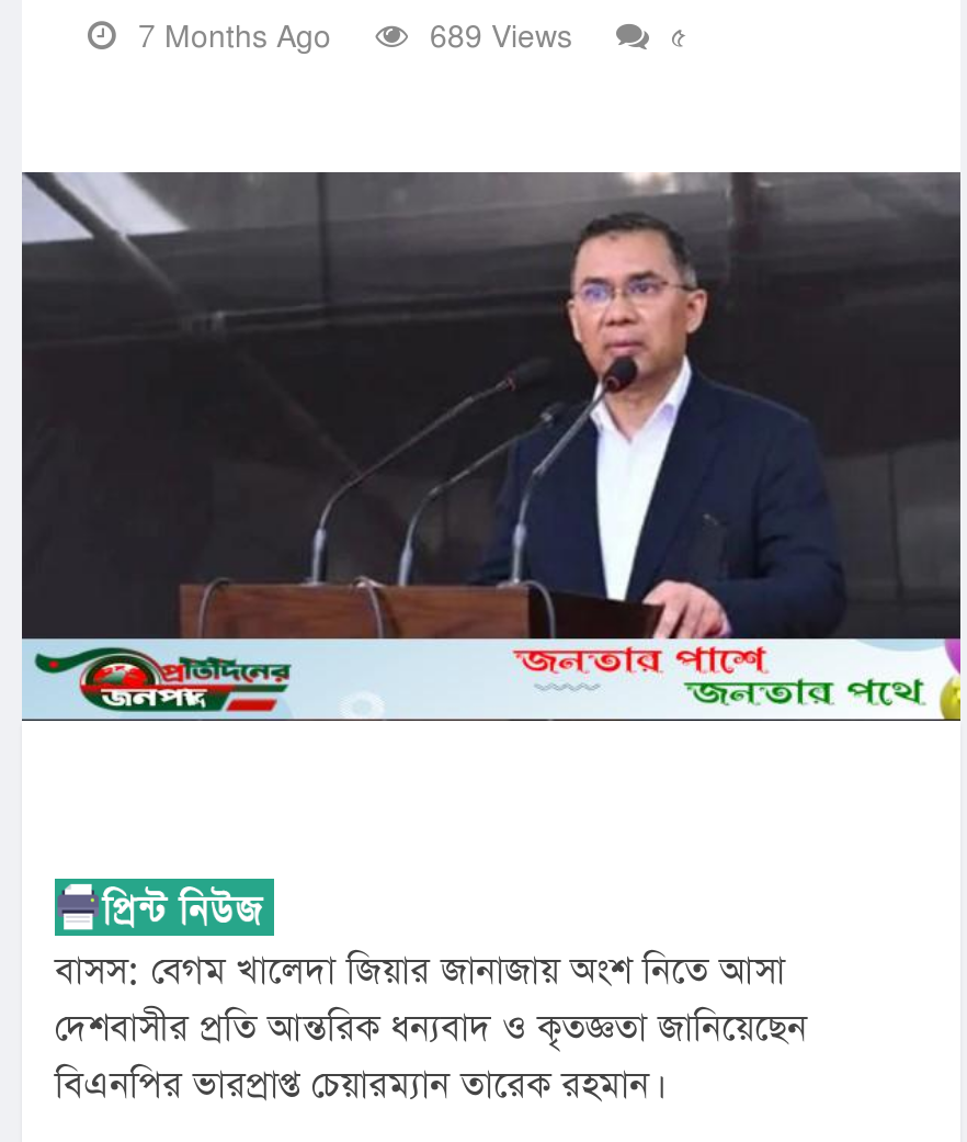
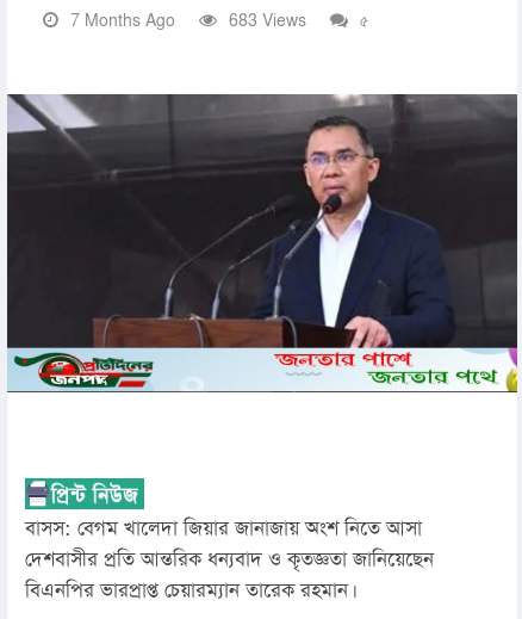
- 689 Views
+ 683 Views
